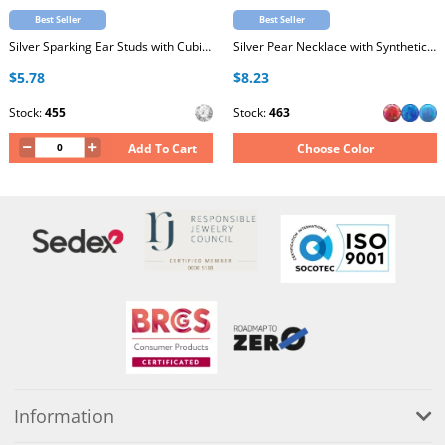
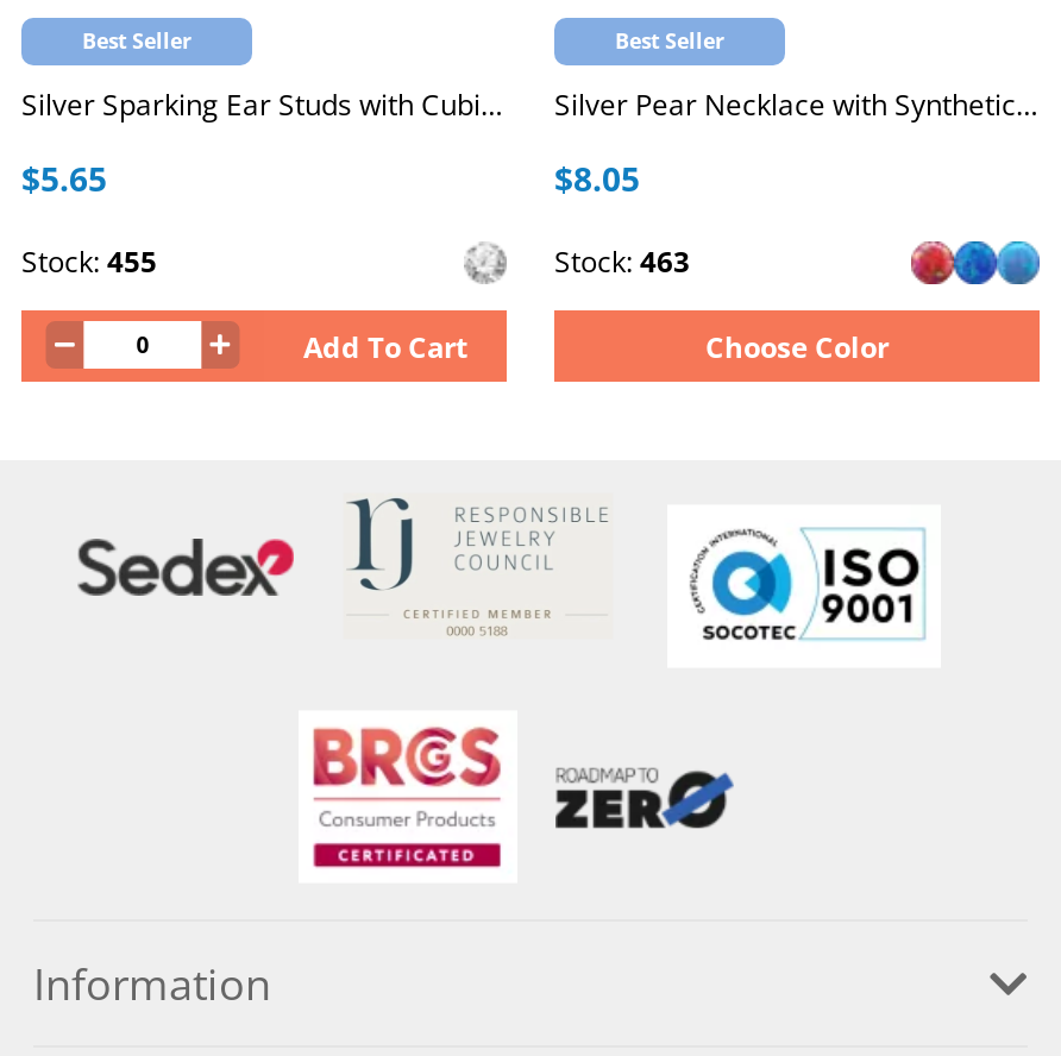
- $5.78
+ $5.65

- $8.23
+ $8.05
